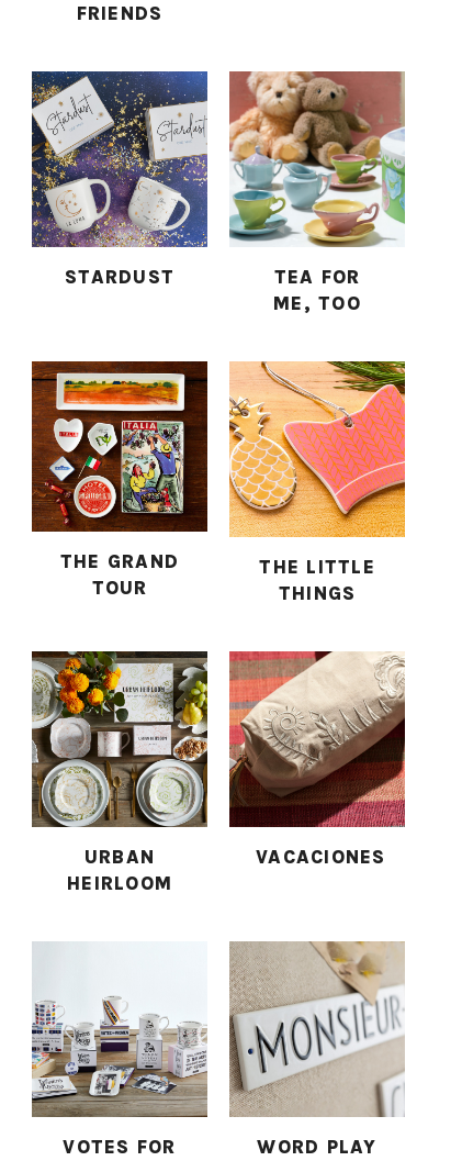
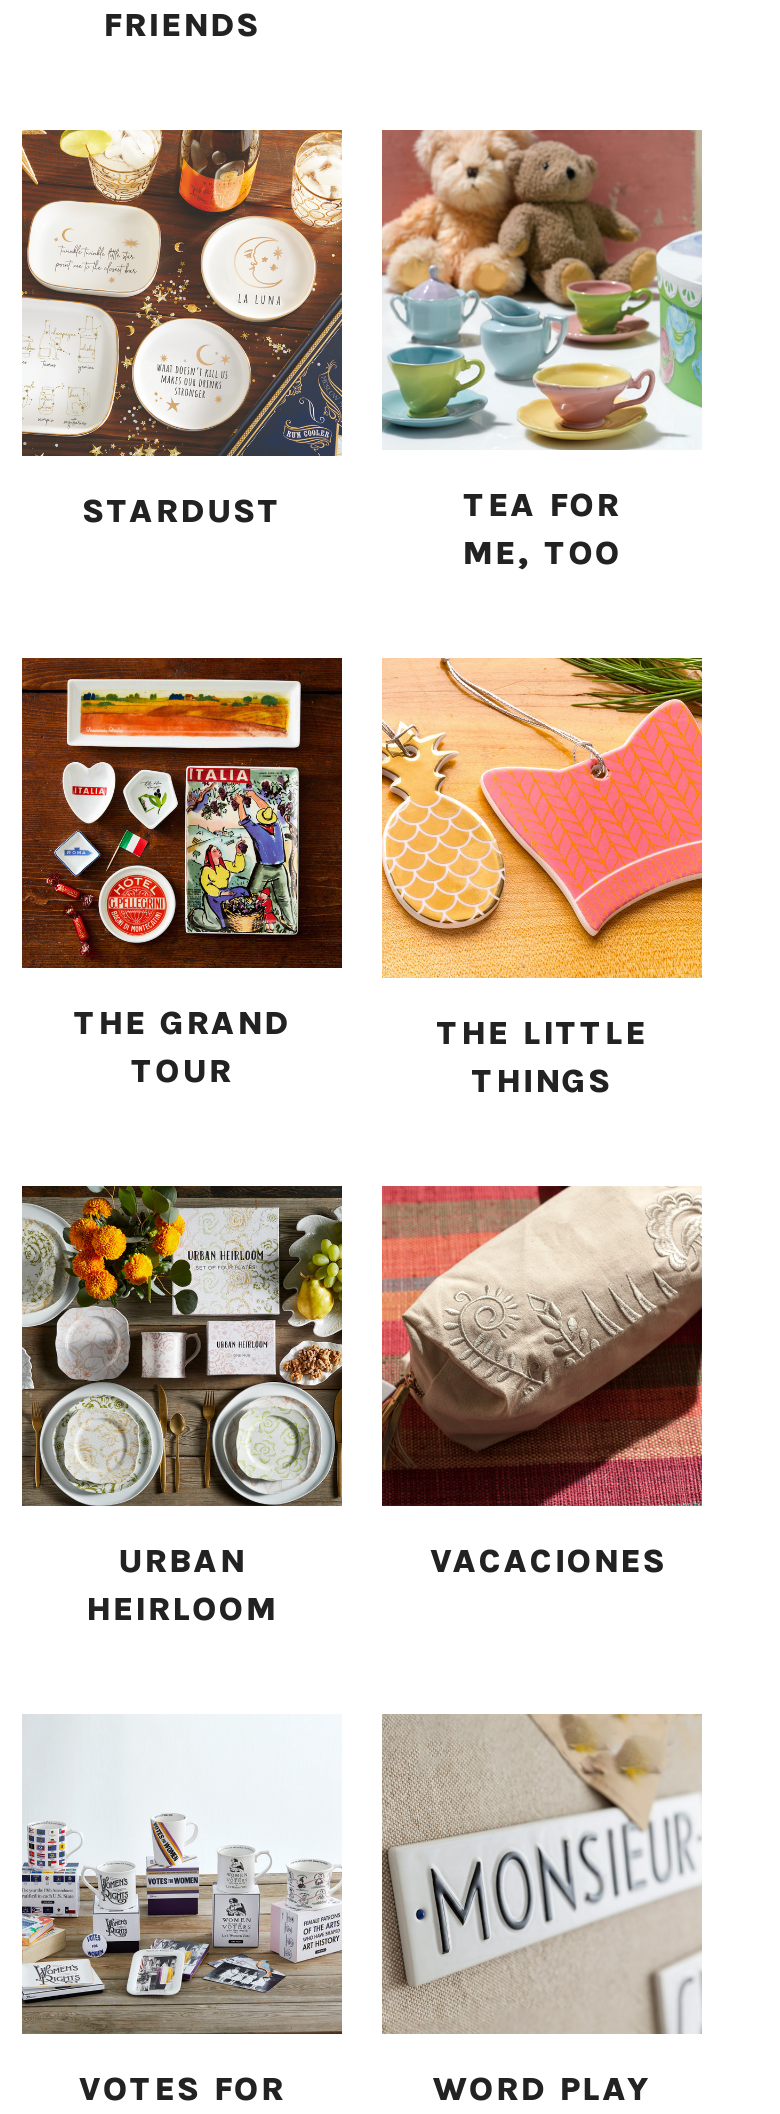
- [image]
+ [image]
